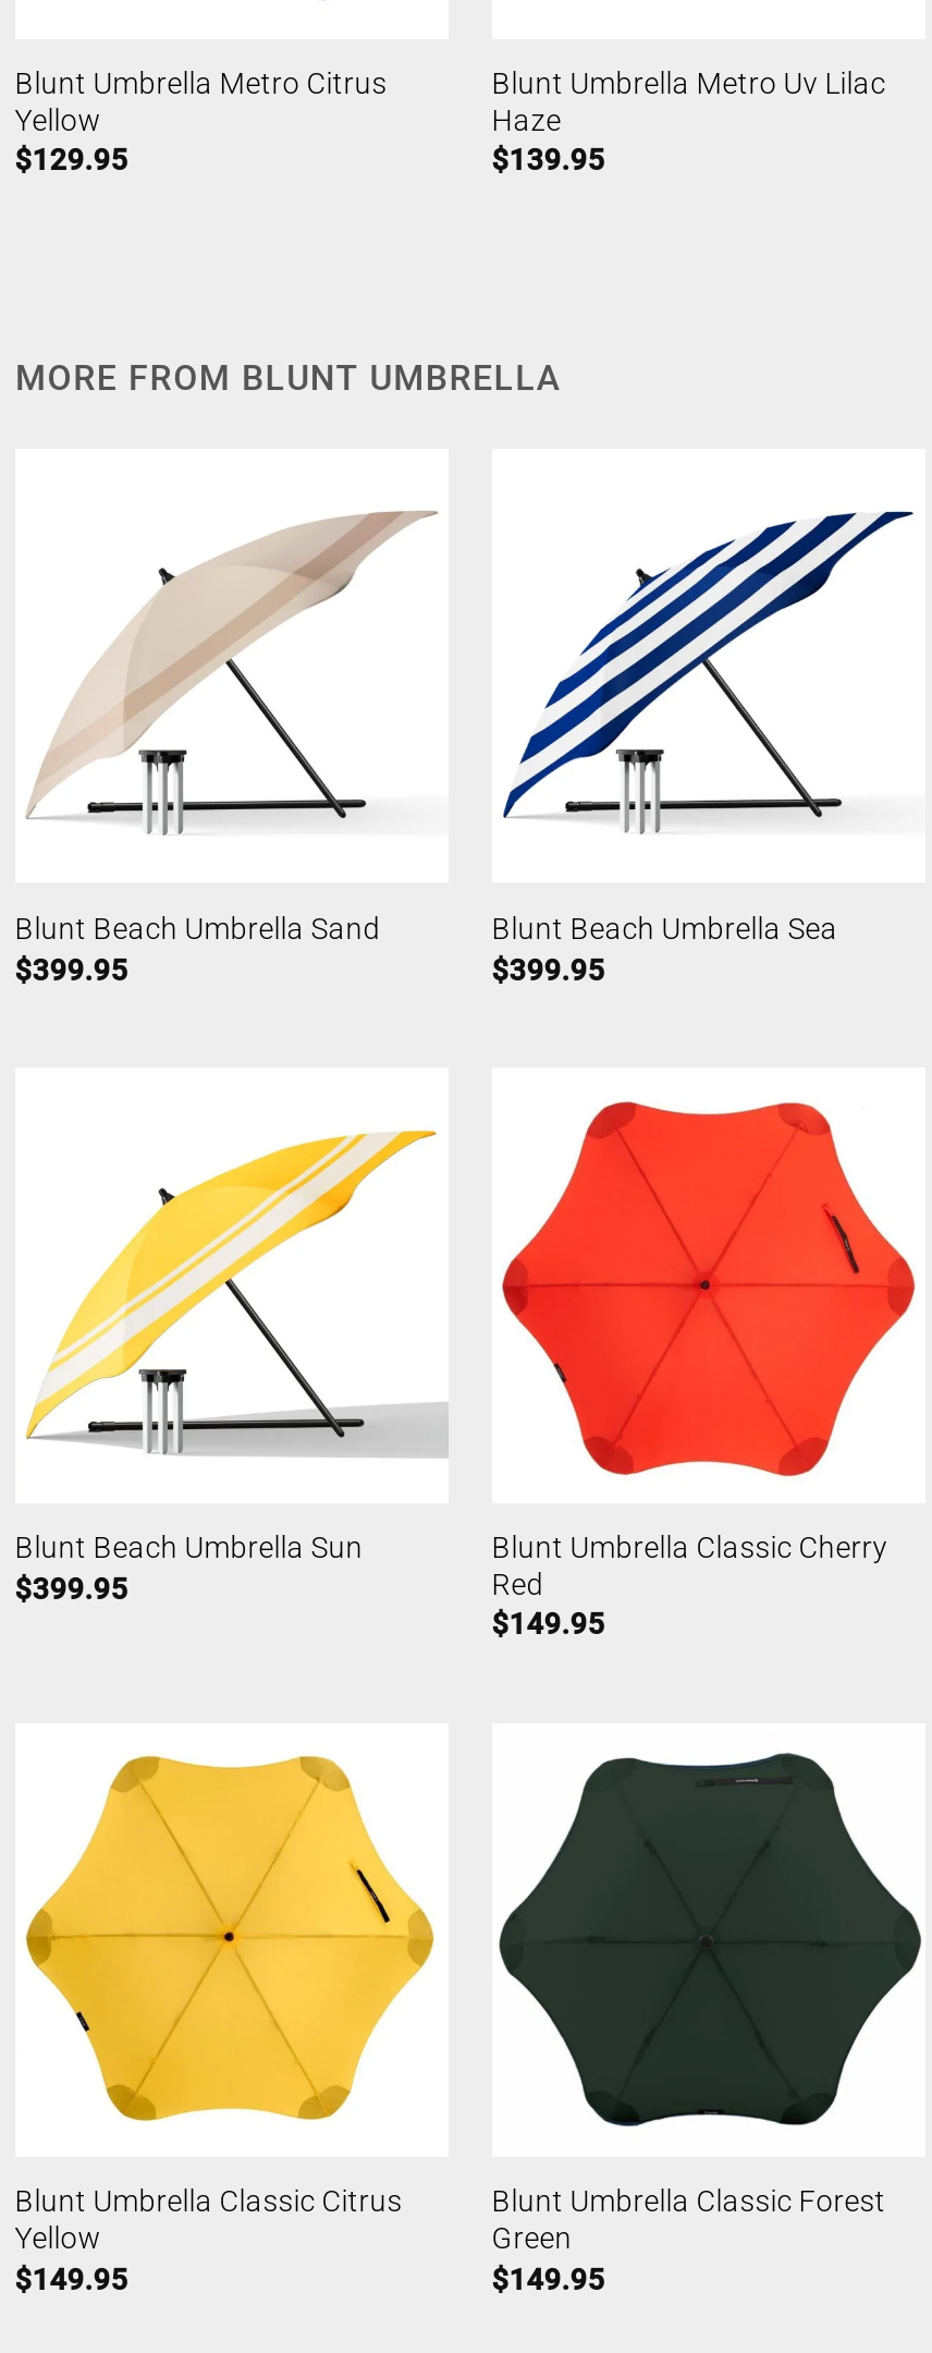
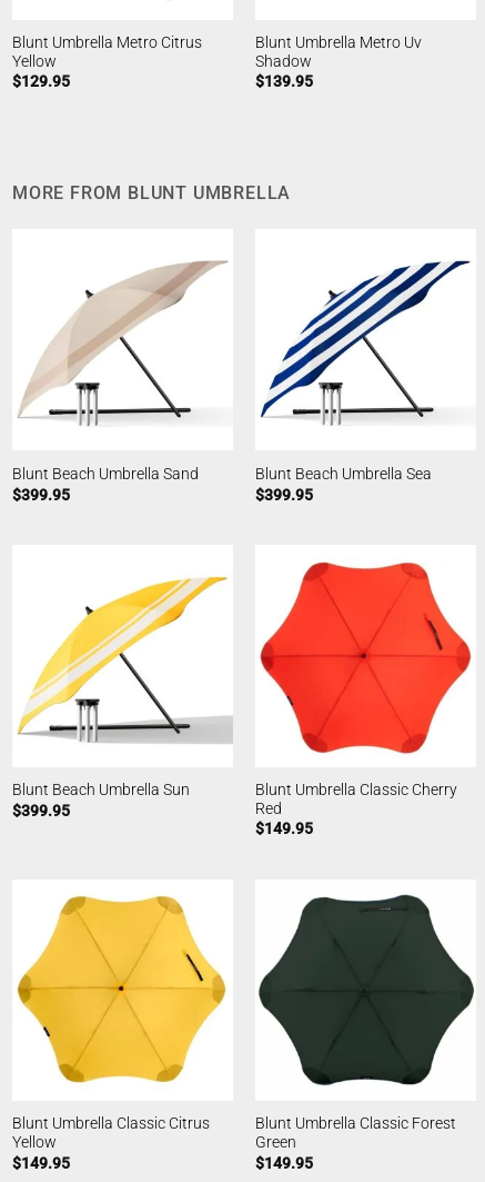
- Blunt Umbrella Metro Uv Lilac
- Haze
+ Blunt Umbrella Metro Uv
+ Shadow
